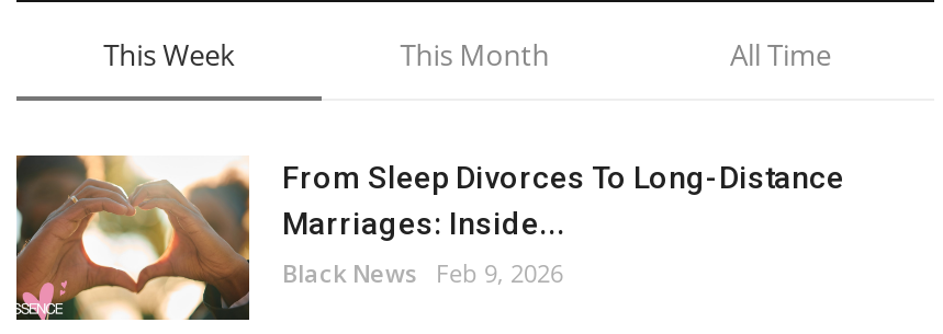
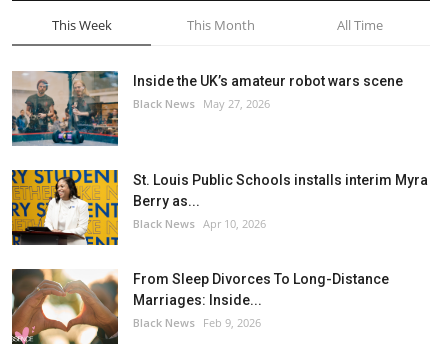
+ [image]
+ St. Louis Public Schools installs interim Myra
+ Berry as...
+ Black News Apr 10, 2026

+ [image]
+ Inside the UK’s amateur robot wars scene
+ Black News May 27, 2026
